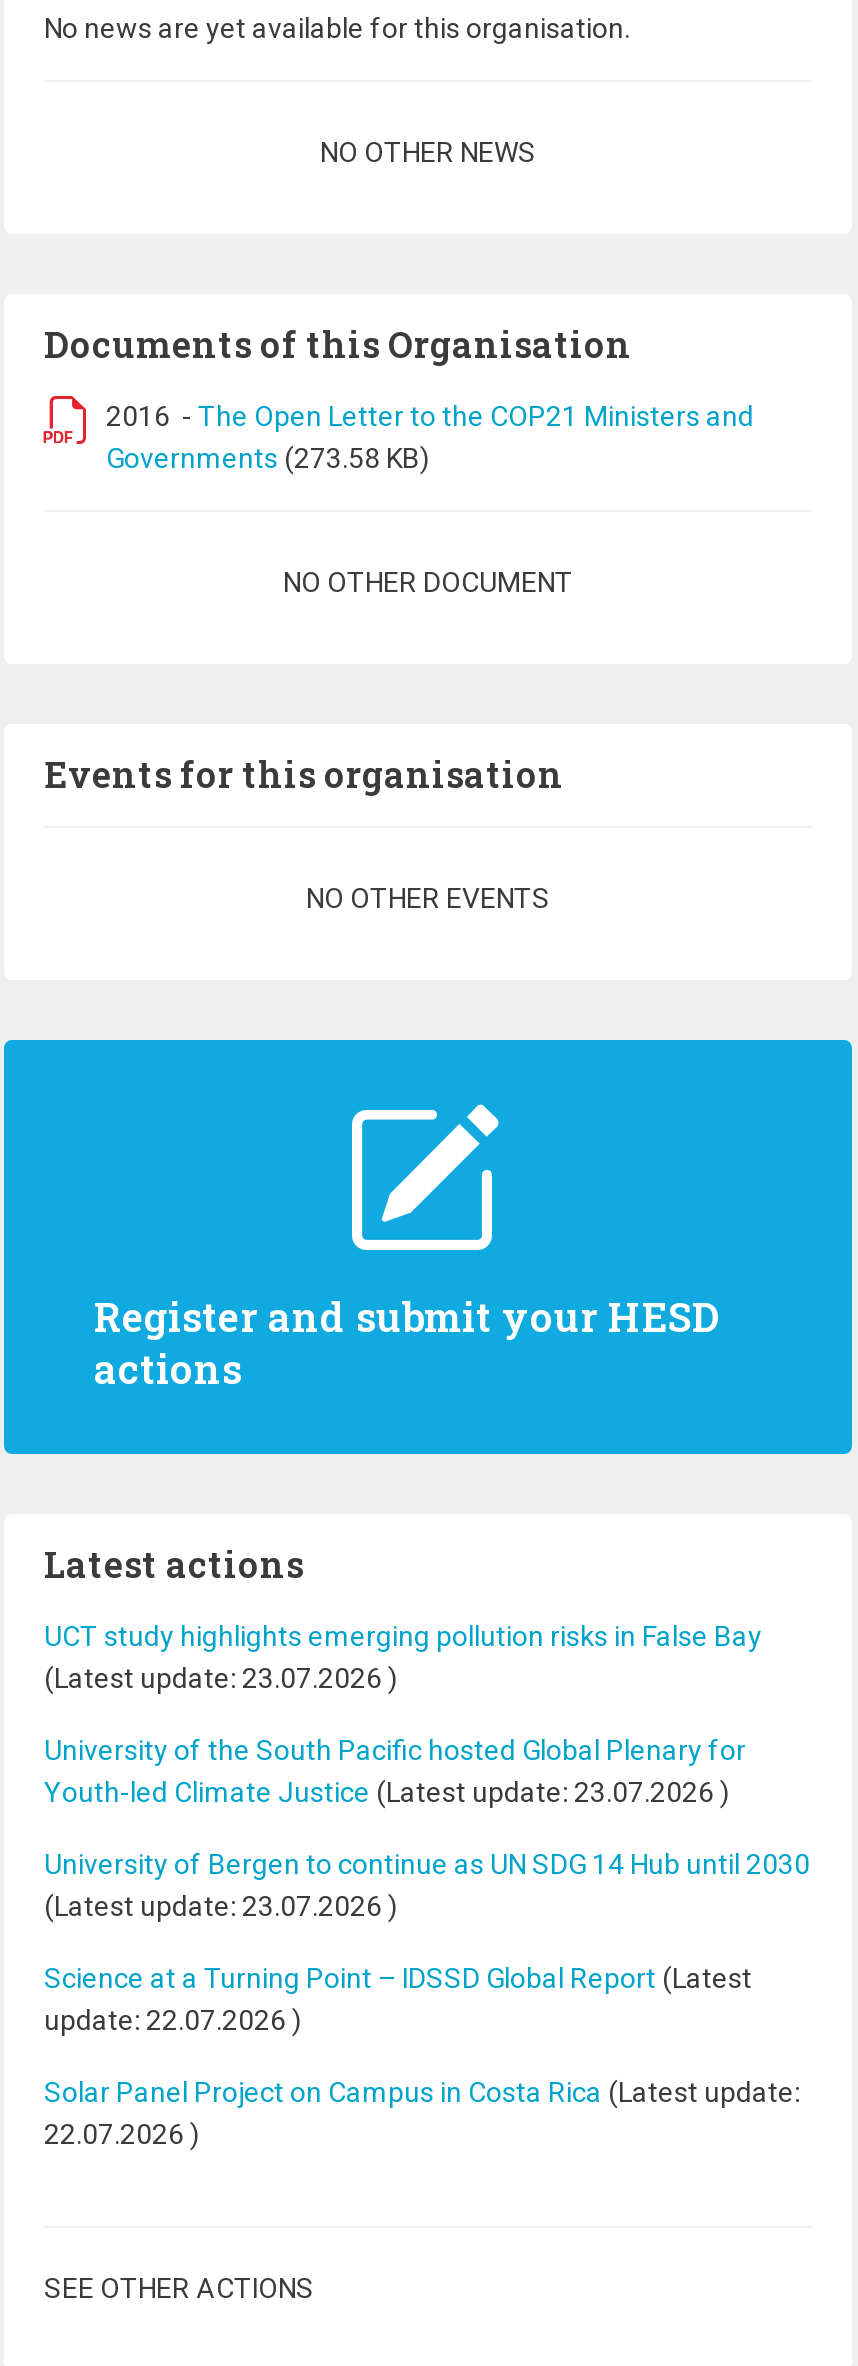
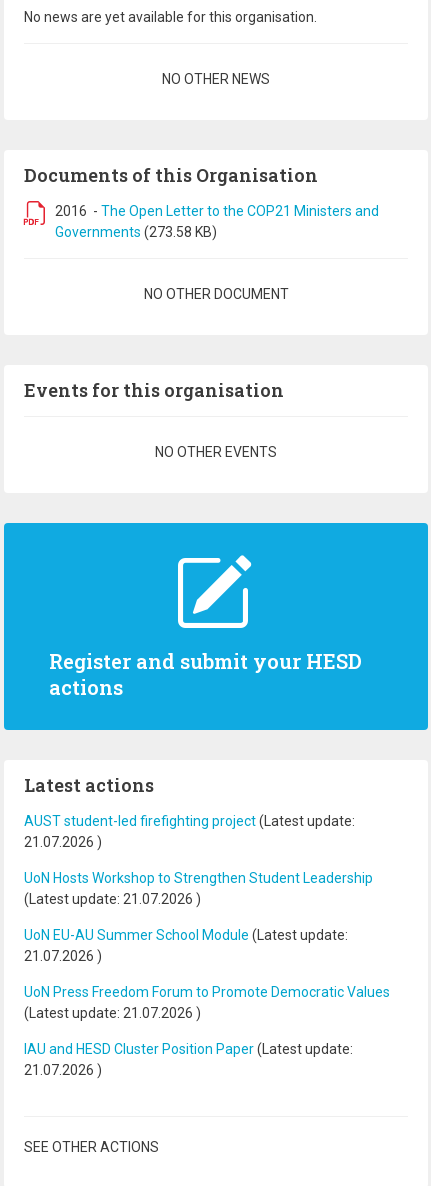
- UCT study highlights emerging pollution risks in False Bay
- (Latest update: 23.07.2026)
+ AUST student-led firefighting project (Latest update:
+ 21.07.2026)

- University of the South Pacific hosted Global Plenary for
- Youth-led Climate Justice (Latest update: 23.07.2026)
+ UoN Hosts Workshop to Strengthen Student Leadership
+ (Latest update: 21.07.2026)

- University of Bergen to continue as UN SDG 14 Hub until 2030
- (Latest update: 23.07.2026)
+ UoN EU-AU Summer School Module (Latest update:
+ 21.07.2026)

- Science at a Turning Point – IDSSD Global Report (Latest
- update: 22.07.2026)
+ UoN Press Freedom Forum to Promote Democratic Values
+ (Latest update: 21.07.2026)

- Solar Panel Project on Campus in Costa Rica (Latest update:
- 22.07.2026)
+ IAU and HESD Cluster Position Paper (Latest update:
+ 21.07.2026)
